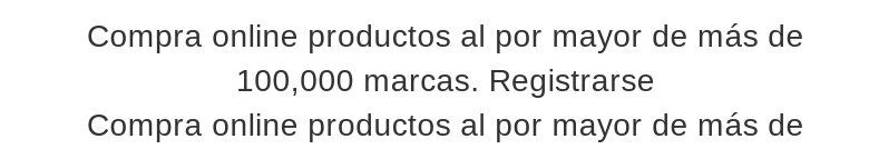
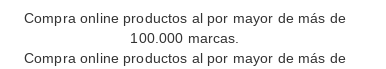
- 100,000 marcas. Registrarse
+ 100.000 marcas.
